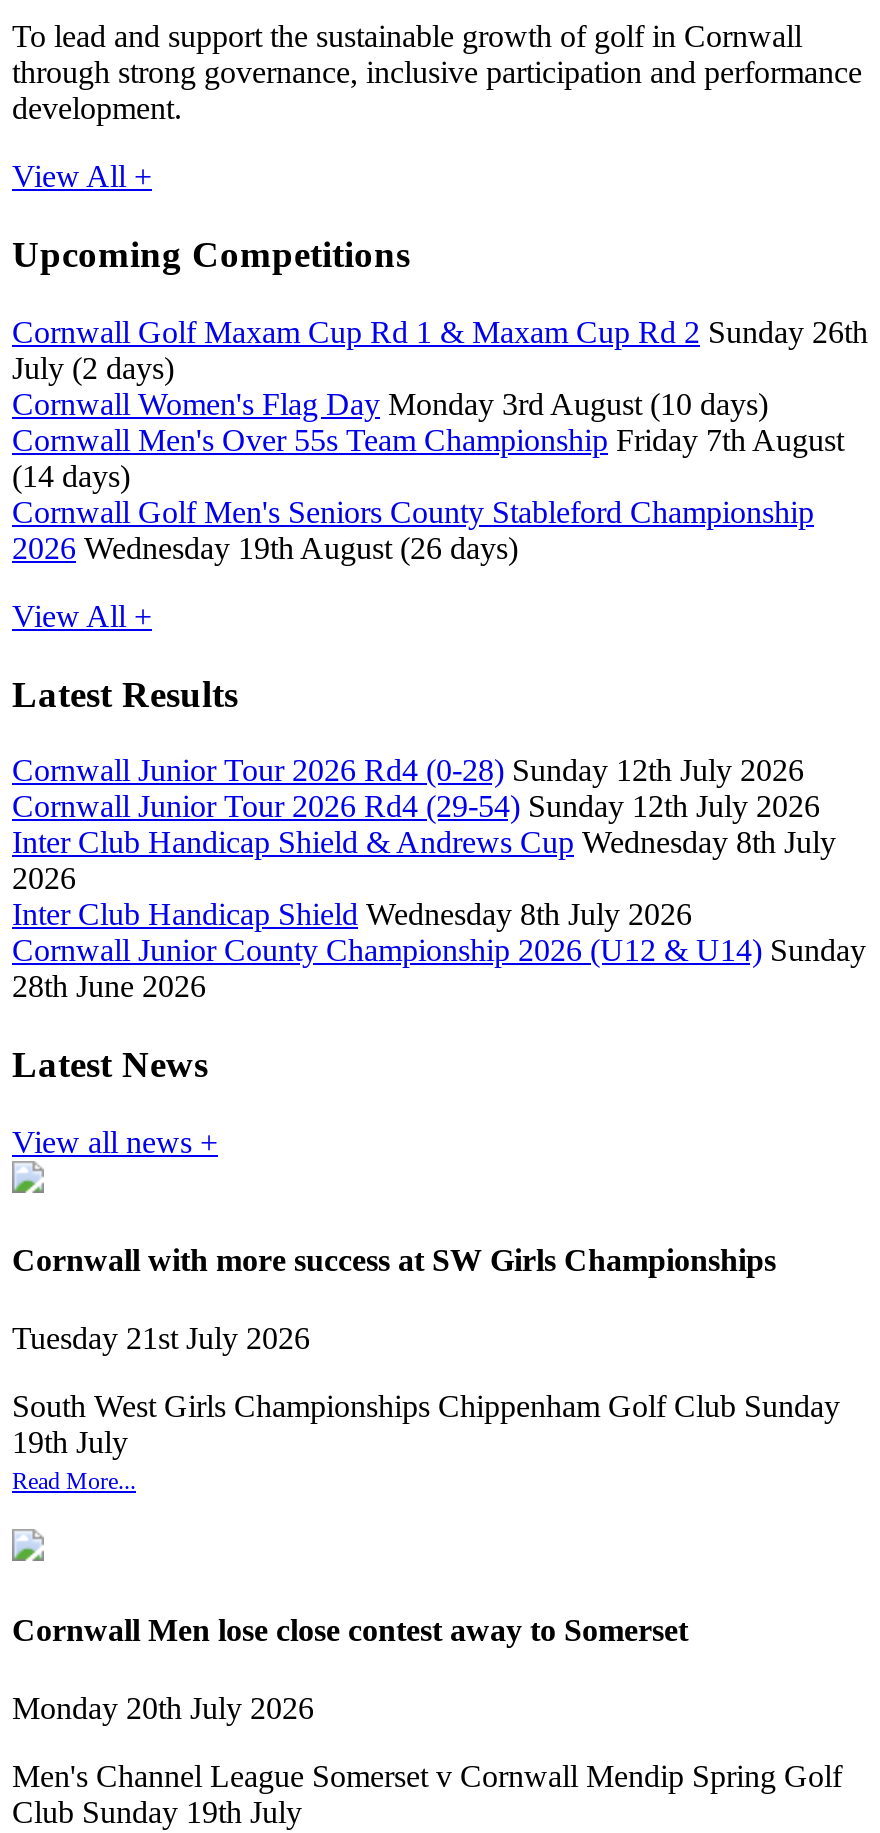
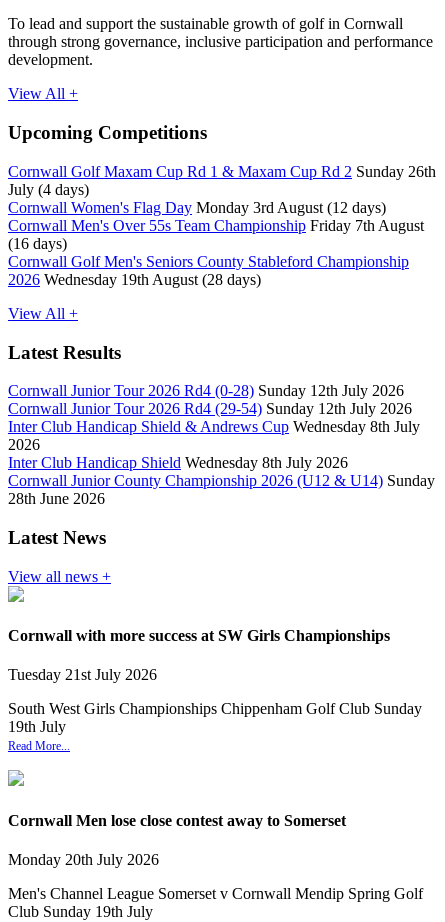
- July (2 days)
+ July (4 days)

- Cornwall Women's Flag Day Monday 3rd August (10 days)
+ Cornwall Women's Flag Day Monday 3rd August (12 days)

- (14 days)
+ (16 days)

- 2026 Wednesday 19th August (26 days)
+ 2026 Wednesday 19th August (28 days)
